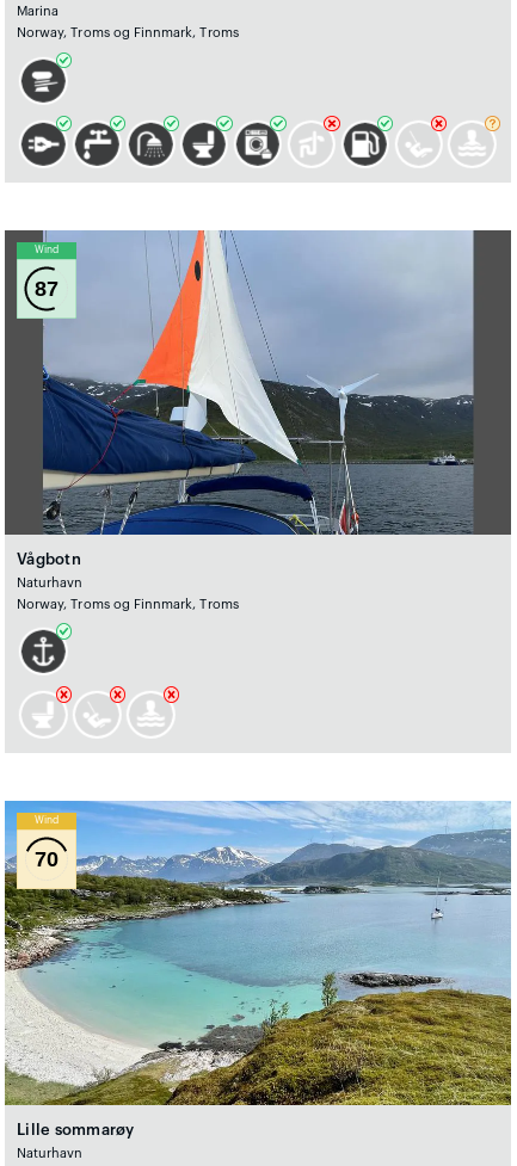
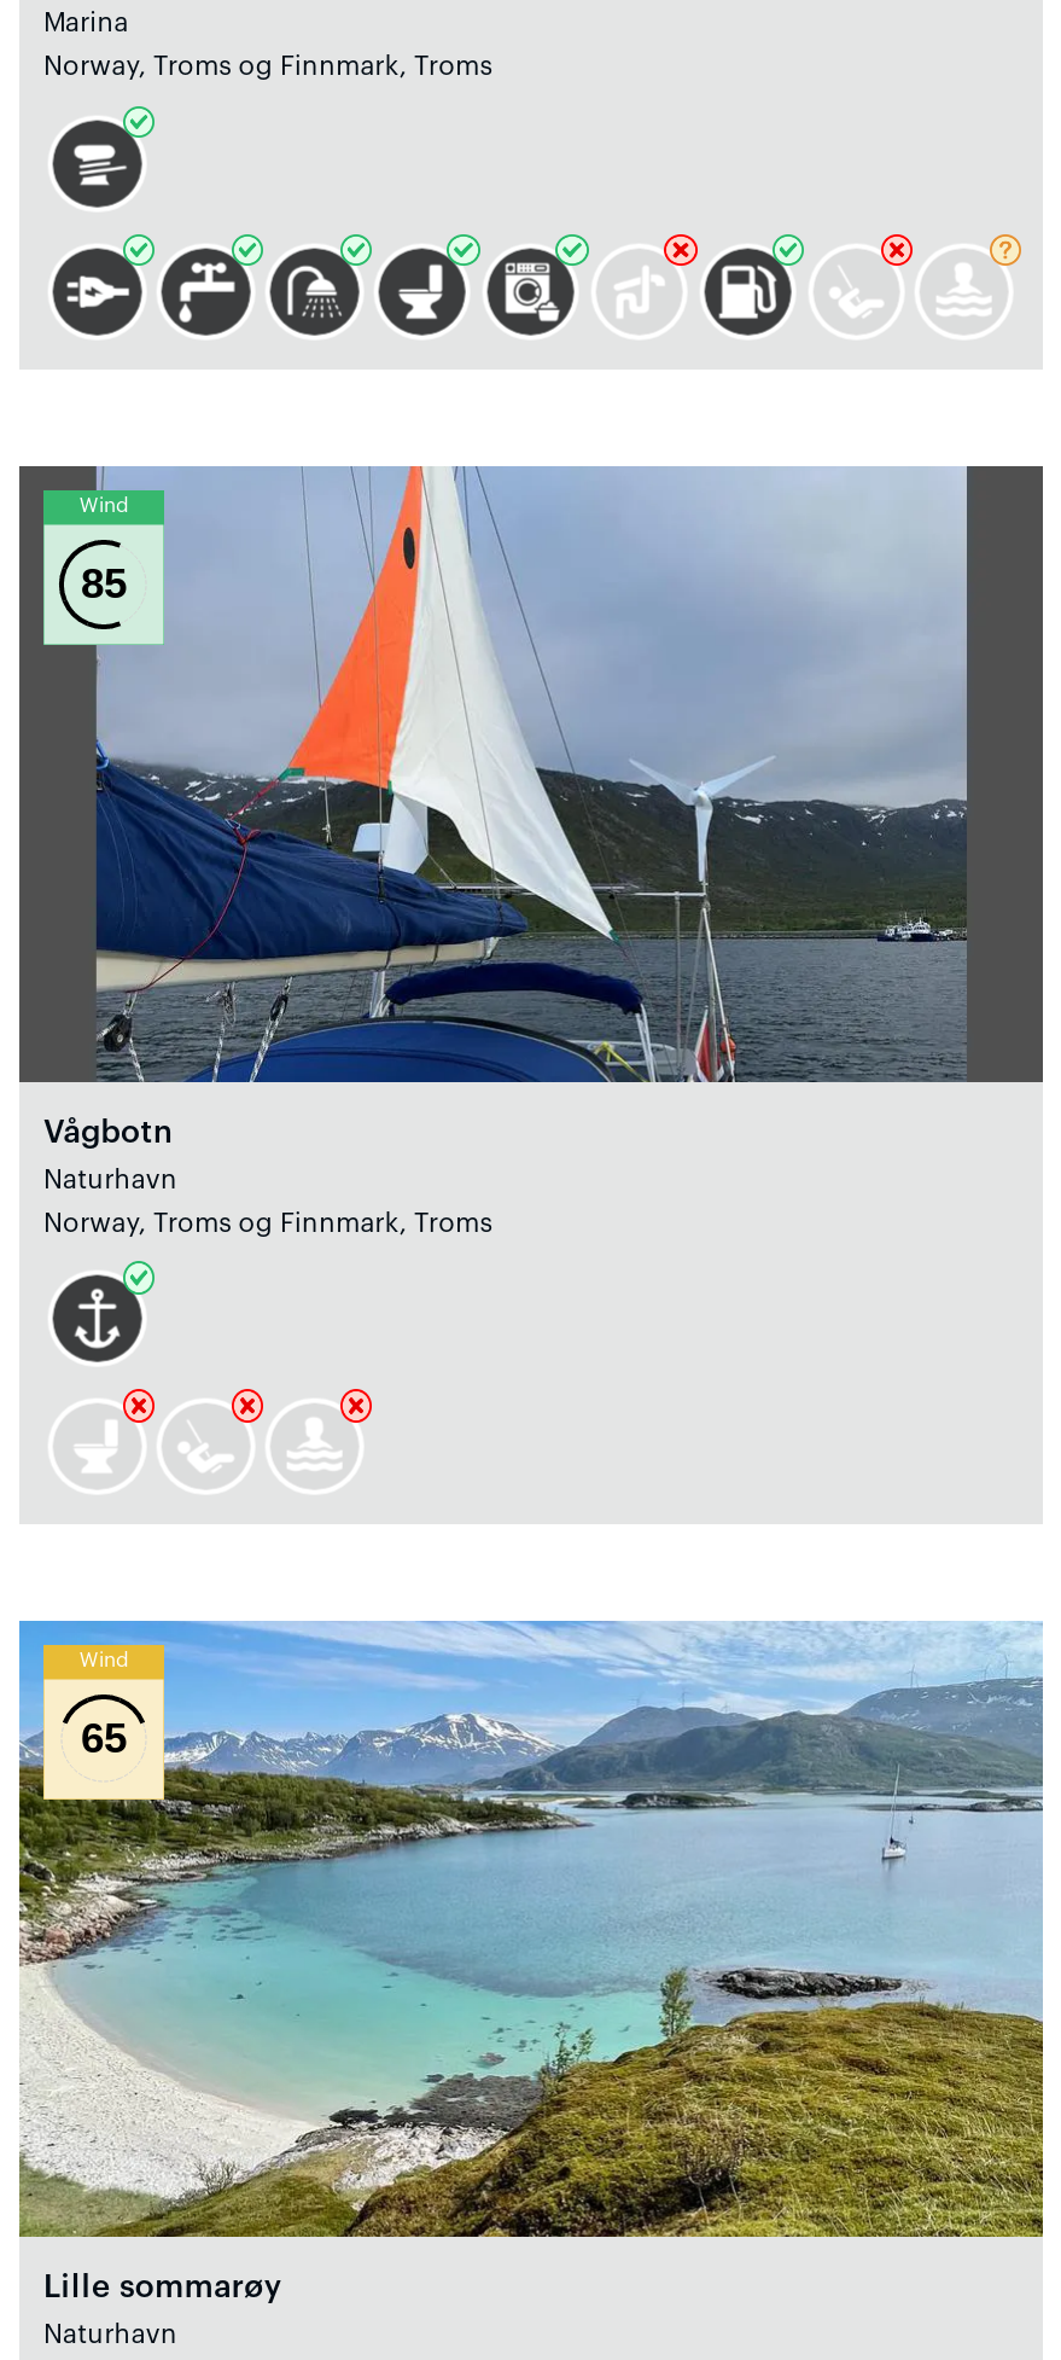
- 87
+ 85

- 70
+ 65
